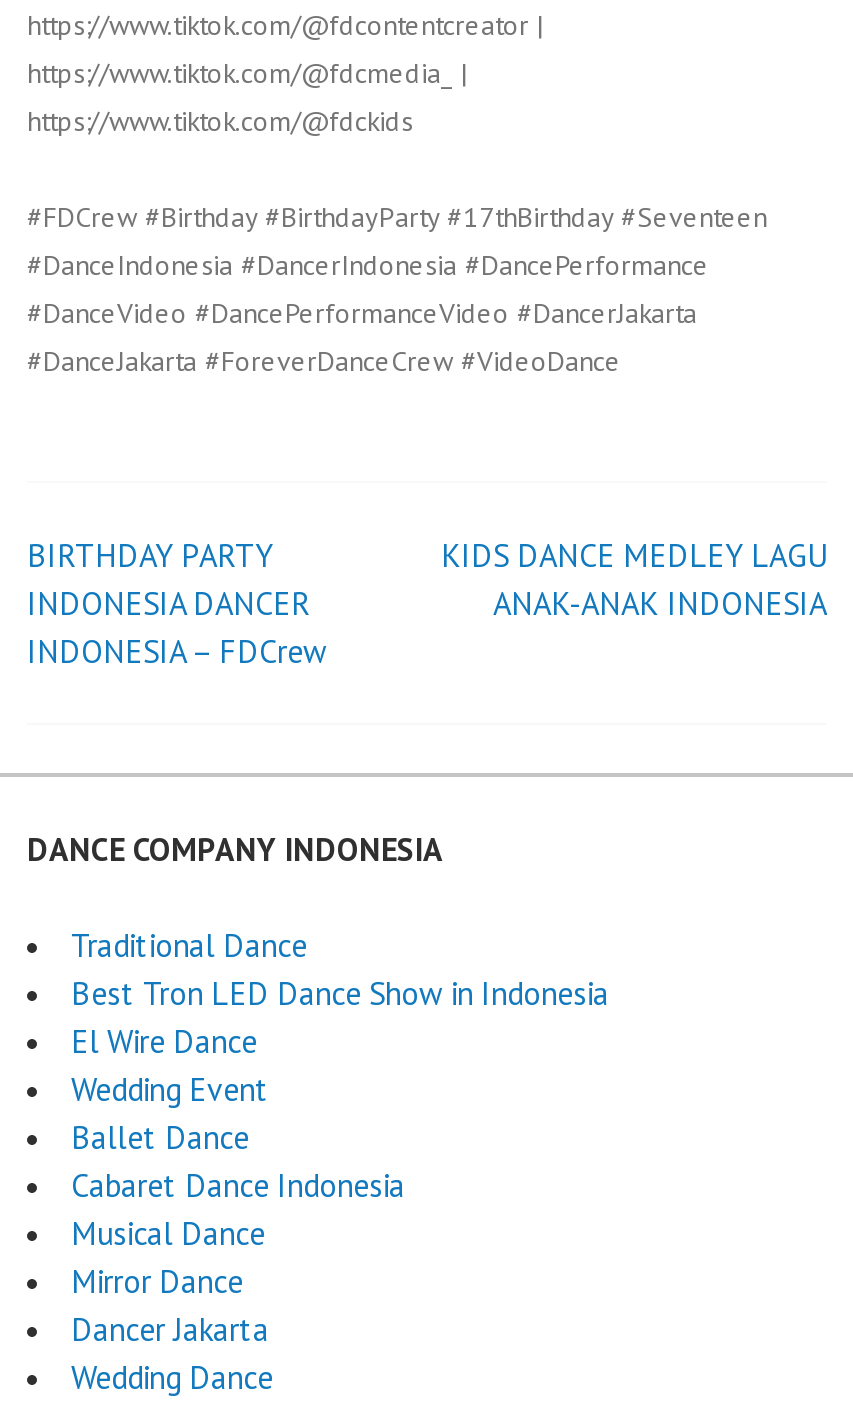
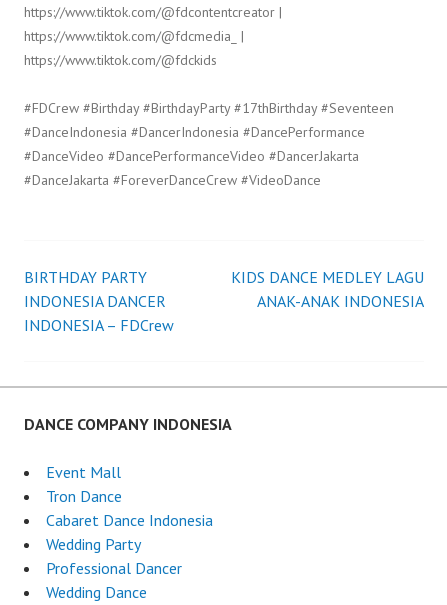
- Traditional Dance
- Best Tron LED Dance Show in Indonesia
- El Wire Dance
- Wedding Event
- Ballet Dance
+ Event Mall
+ Tron Dance

- Musical Dance
- Mirror Dance
- Dancer Jakarta
+ Wedding Party
+ Professional Dancer
